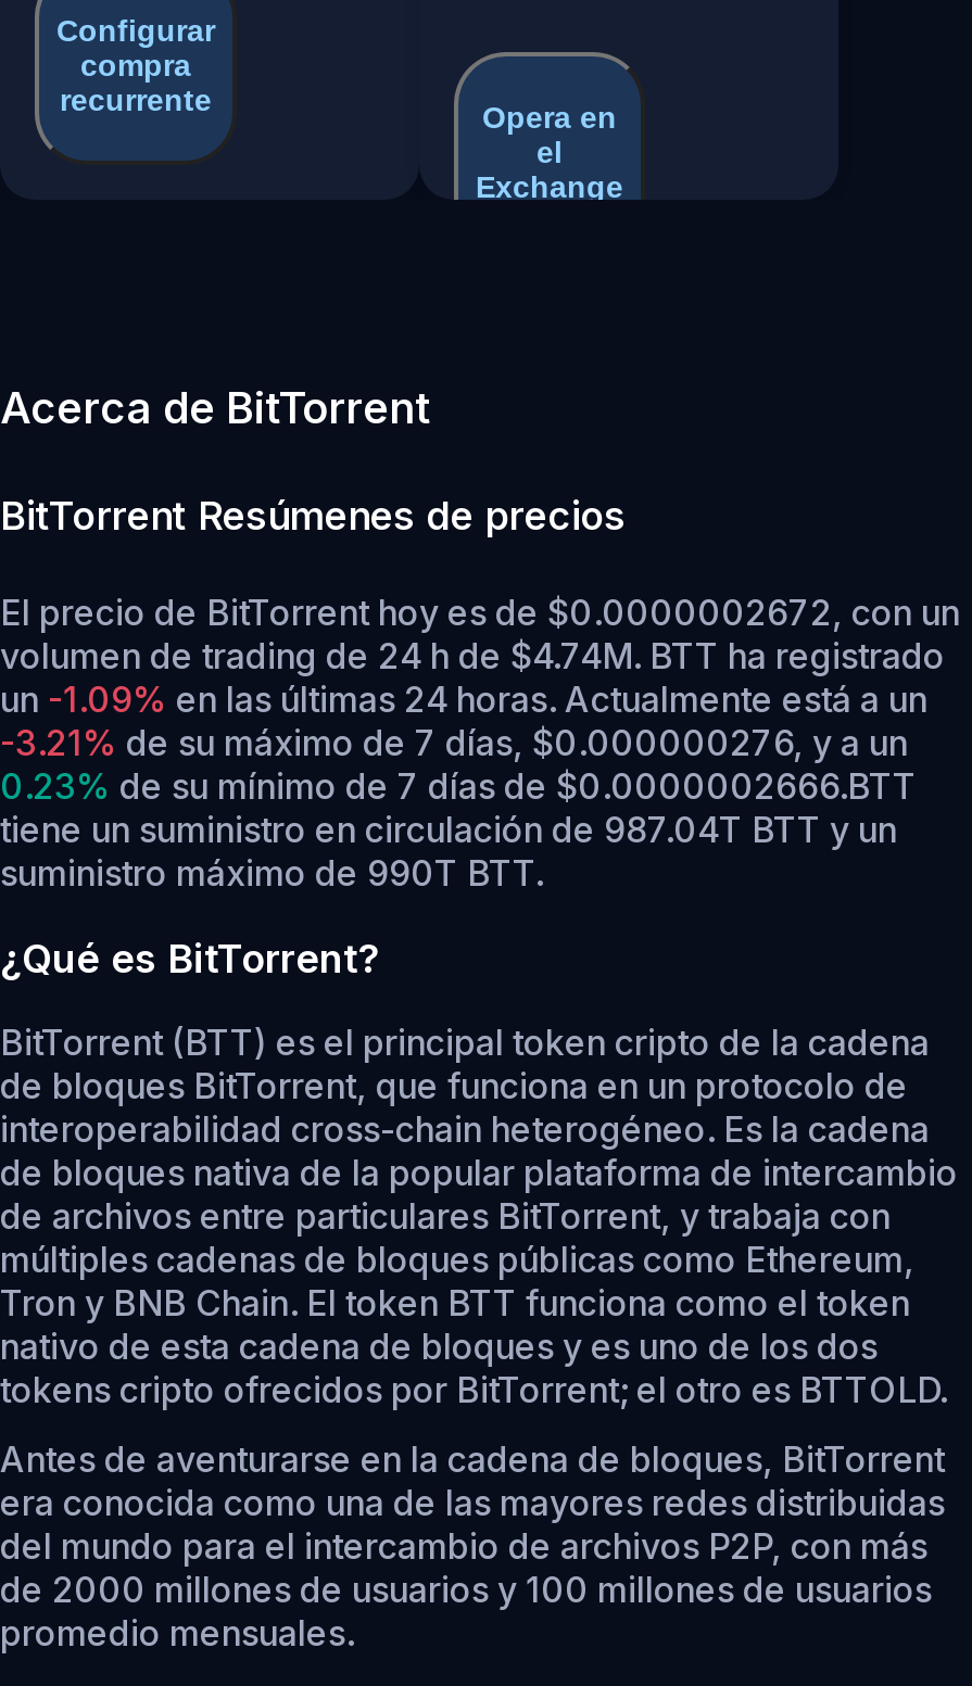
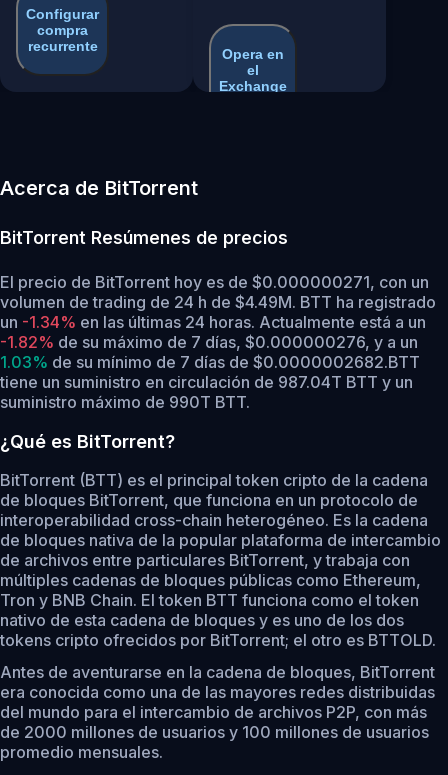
- El precio de BitTorrent hoy es de $0.0000002672, con un
+ El precio de BitTorrent hoy es de $0.000000271, con un

- volumen de trading de 24 h de $4.74M. BTT ha registrado
+ volumen de trading de 24 h de $4.49M. BTT ha registrado

- un -1.09% en las últimas 24 horas. Actualmente está a un
+ un -1.34% en las últimas 24 horas. Actualmente está a un

- -3.21% de su máximo de 7 días, $0.000000276, y a un
+ -1.82% de su máximo de 7 días, $0.000000276, y a un

- 0.23% de su mínimo de 7 días de $0.0000002666.BTT
+ 1.03% de su mínimo de 7 días de $0.0000002682.BTT
